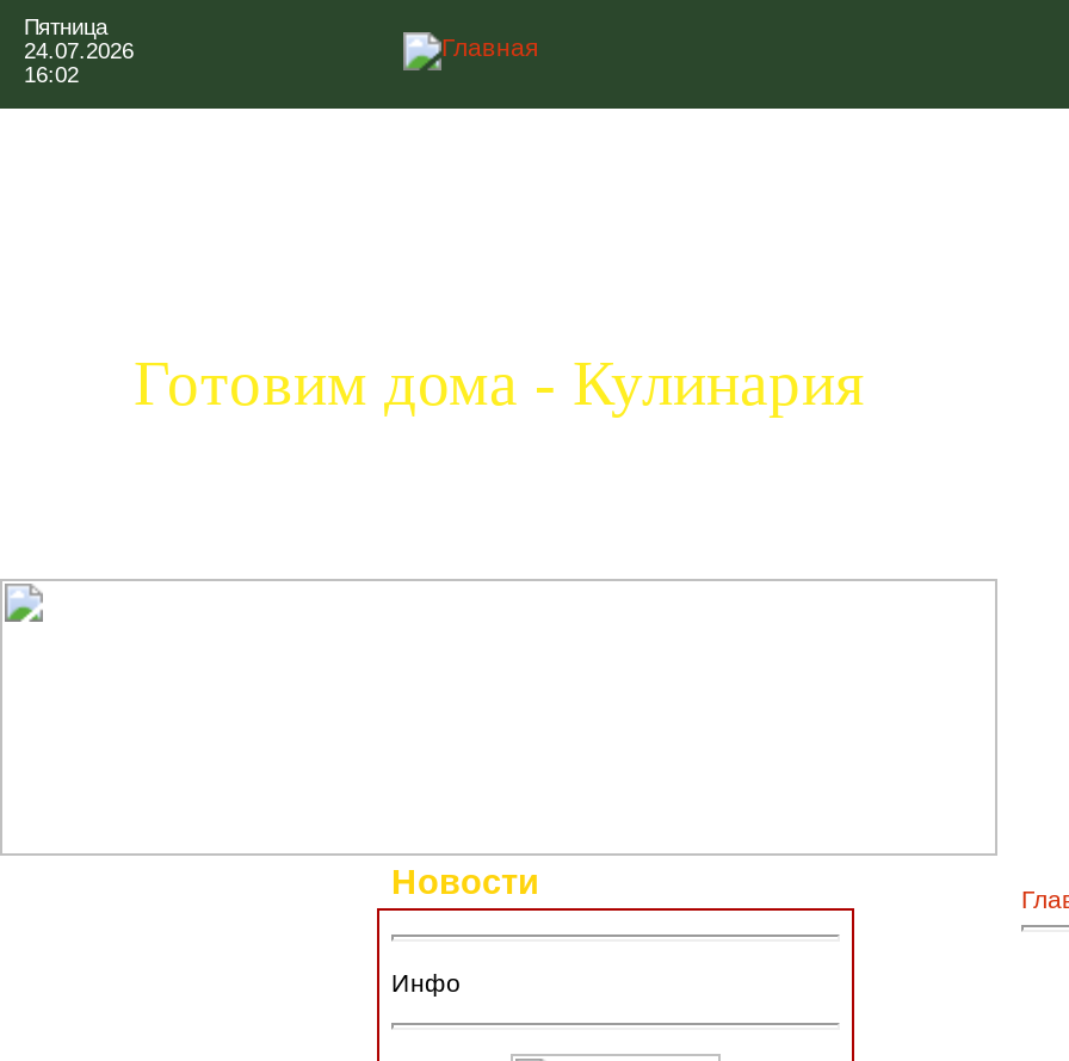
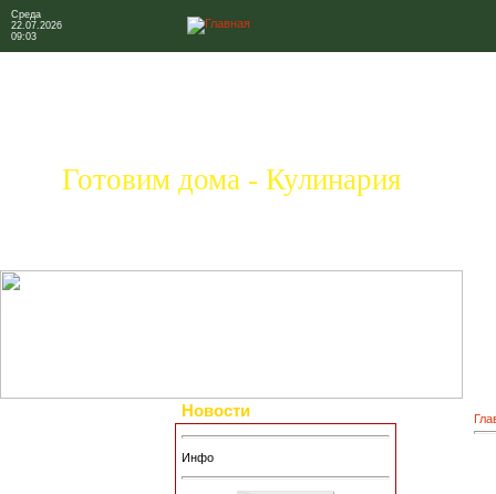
- Пятница
- 24.07.2026
- 16:02
+ Среда
+ 22.07.2026
+ 09:03
